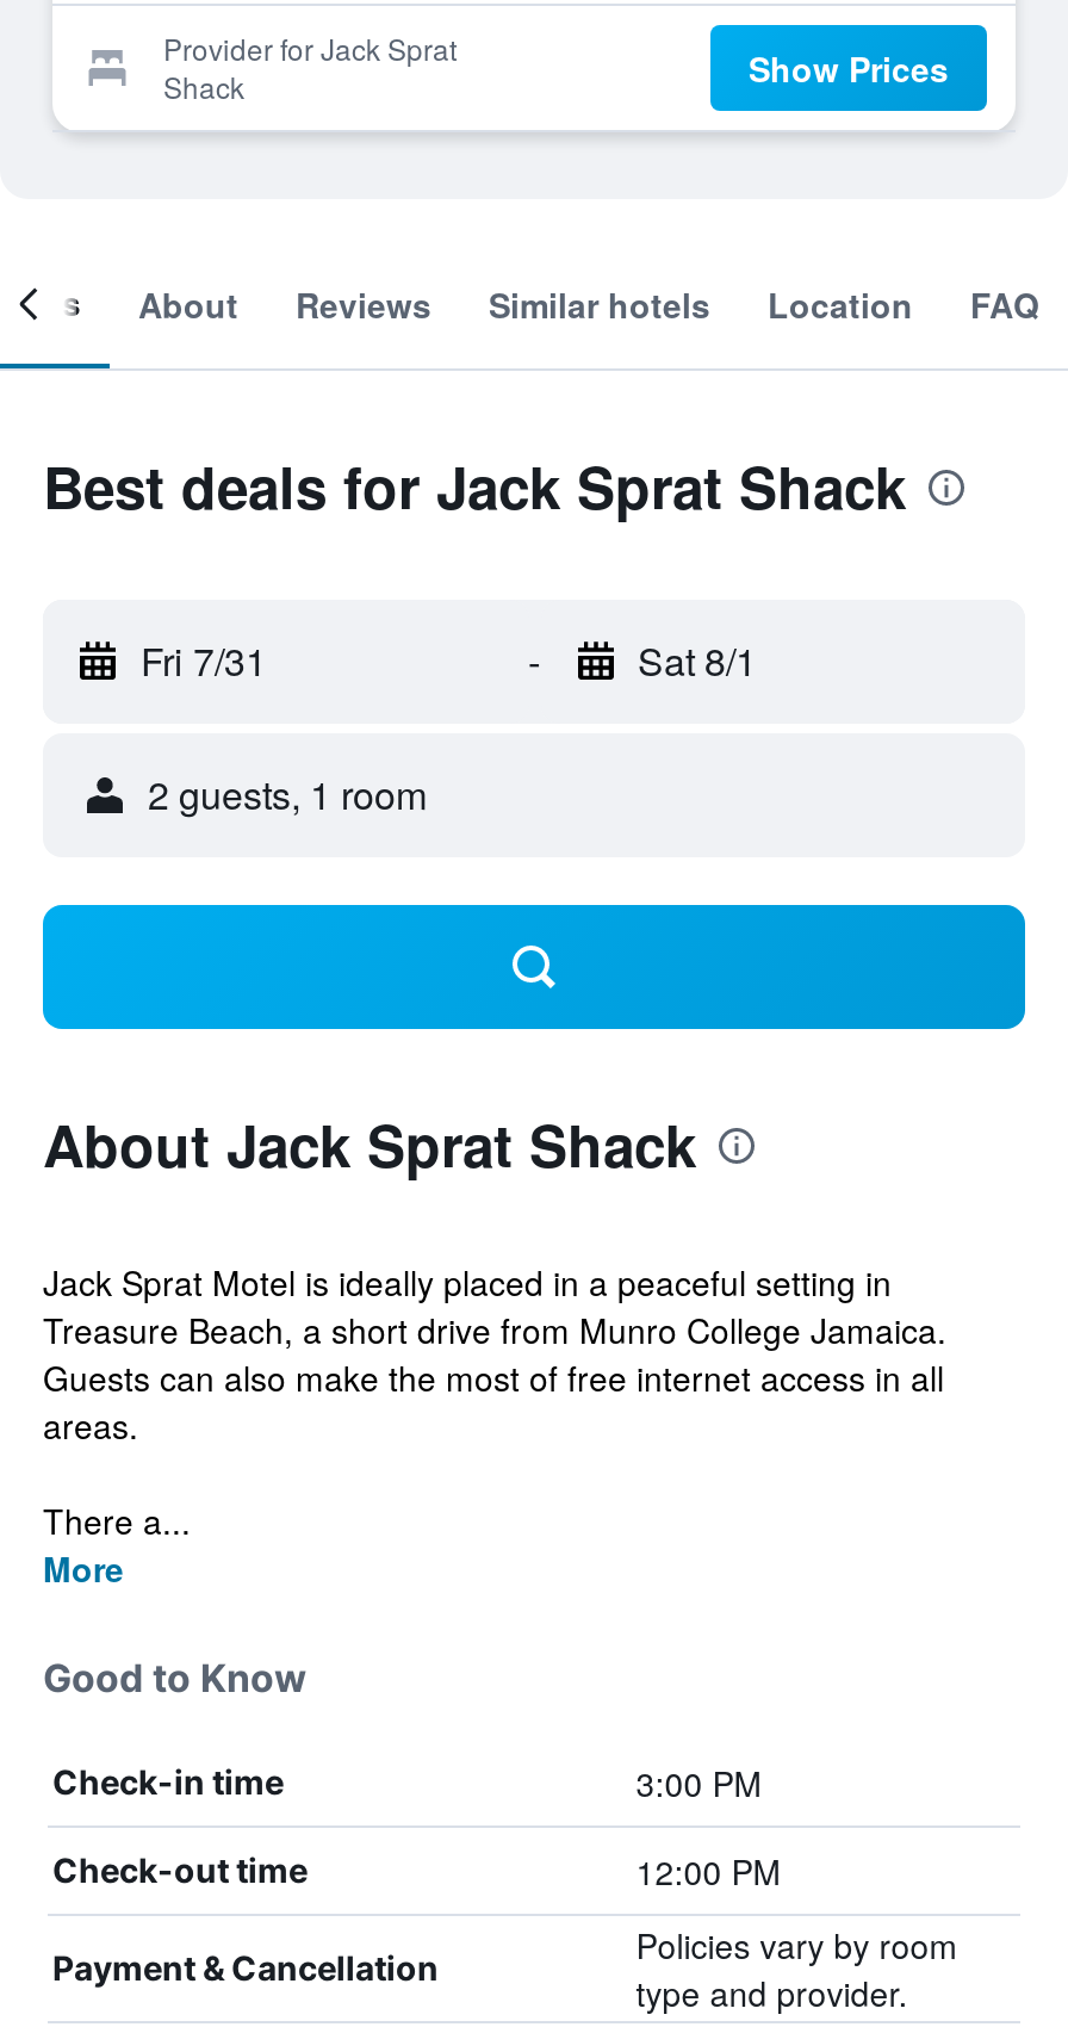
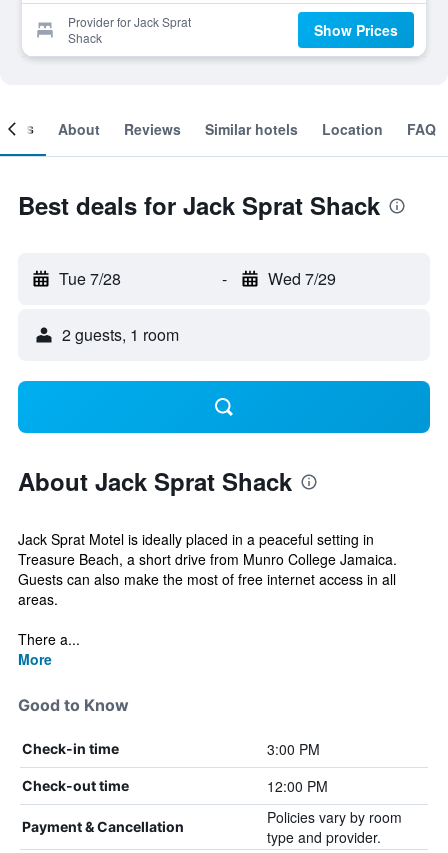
- Fri 7/31
+ Tue 7/28

- Sat 8/1
+ Wed 7/29
